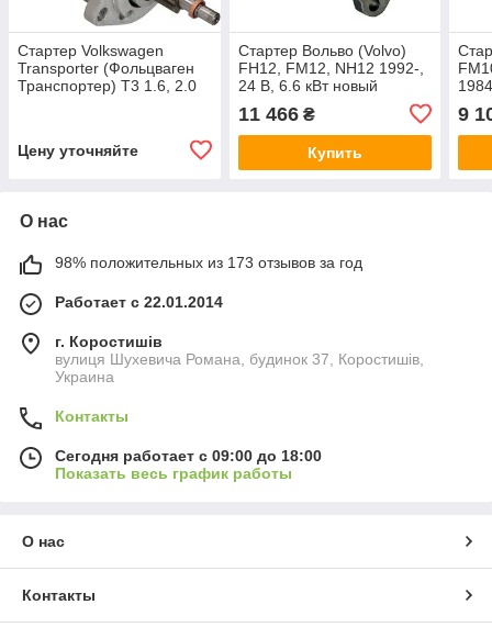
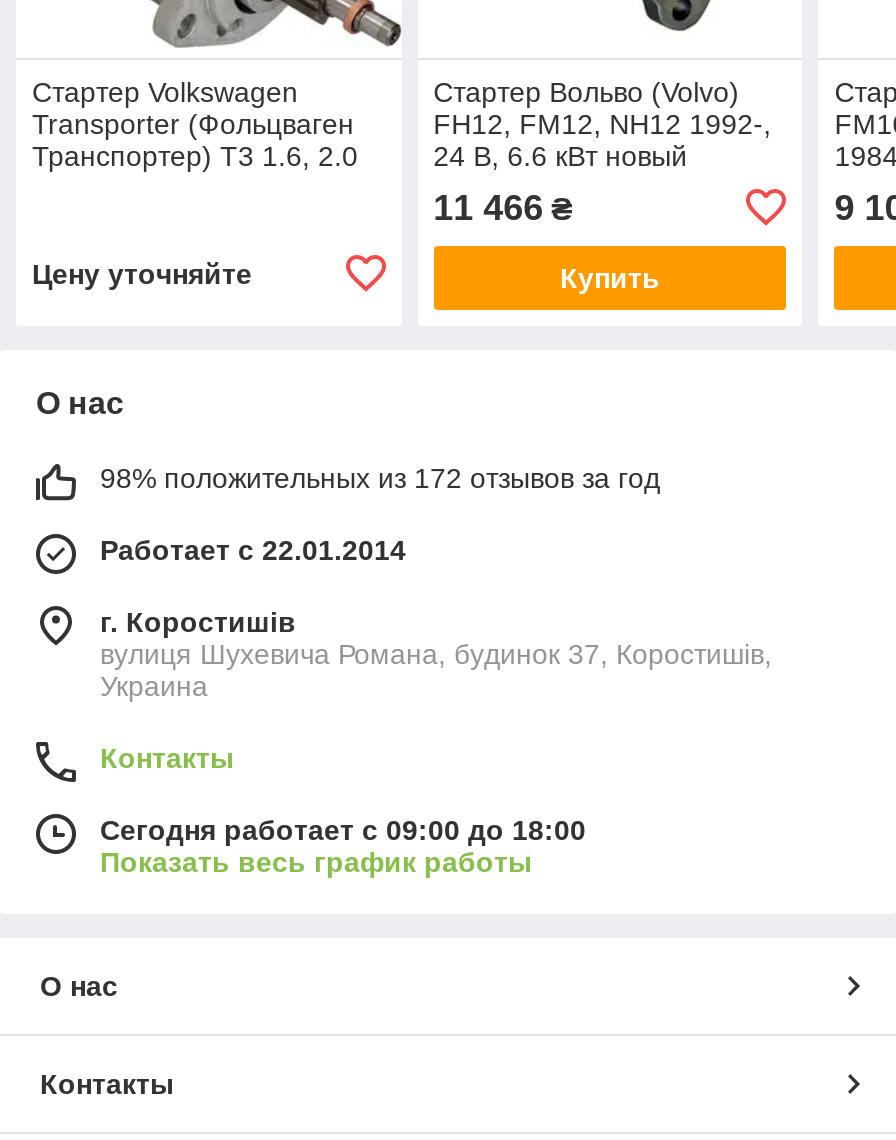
- 98% положительных из 173 отзывов за год
+ 98% положительных из 172 отзывов за год
